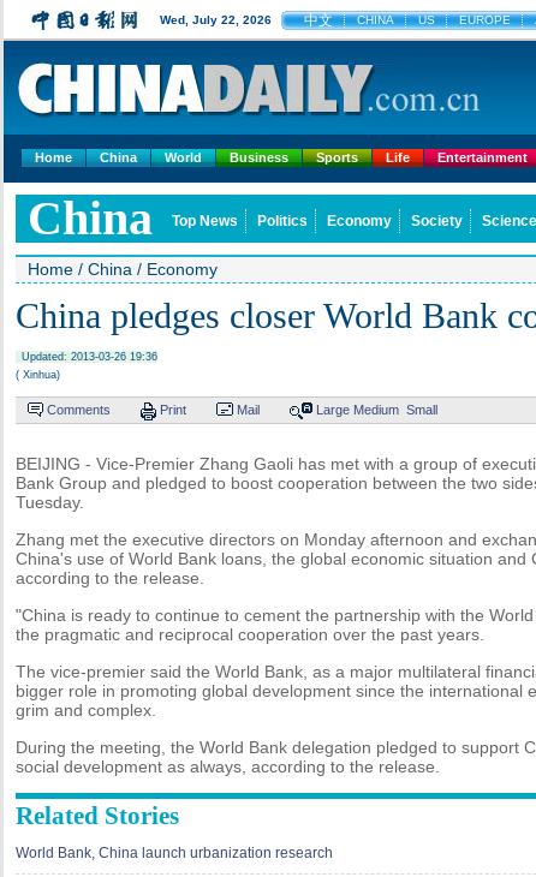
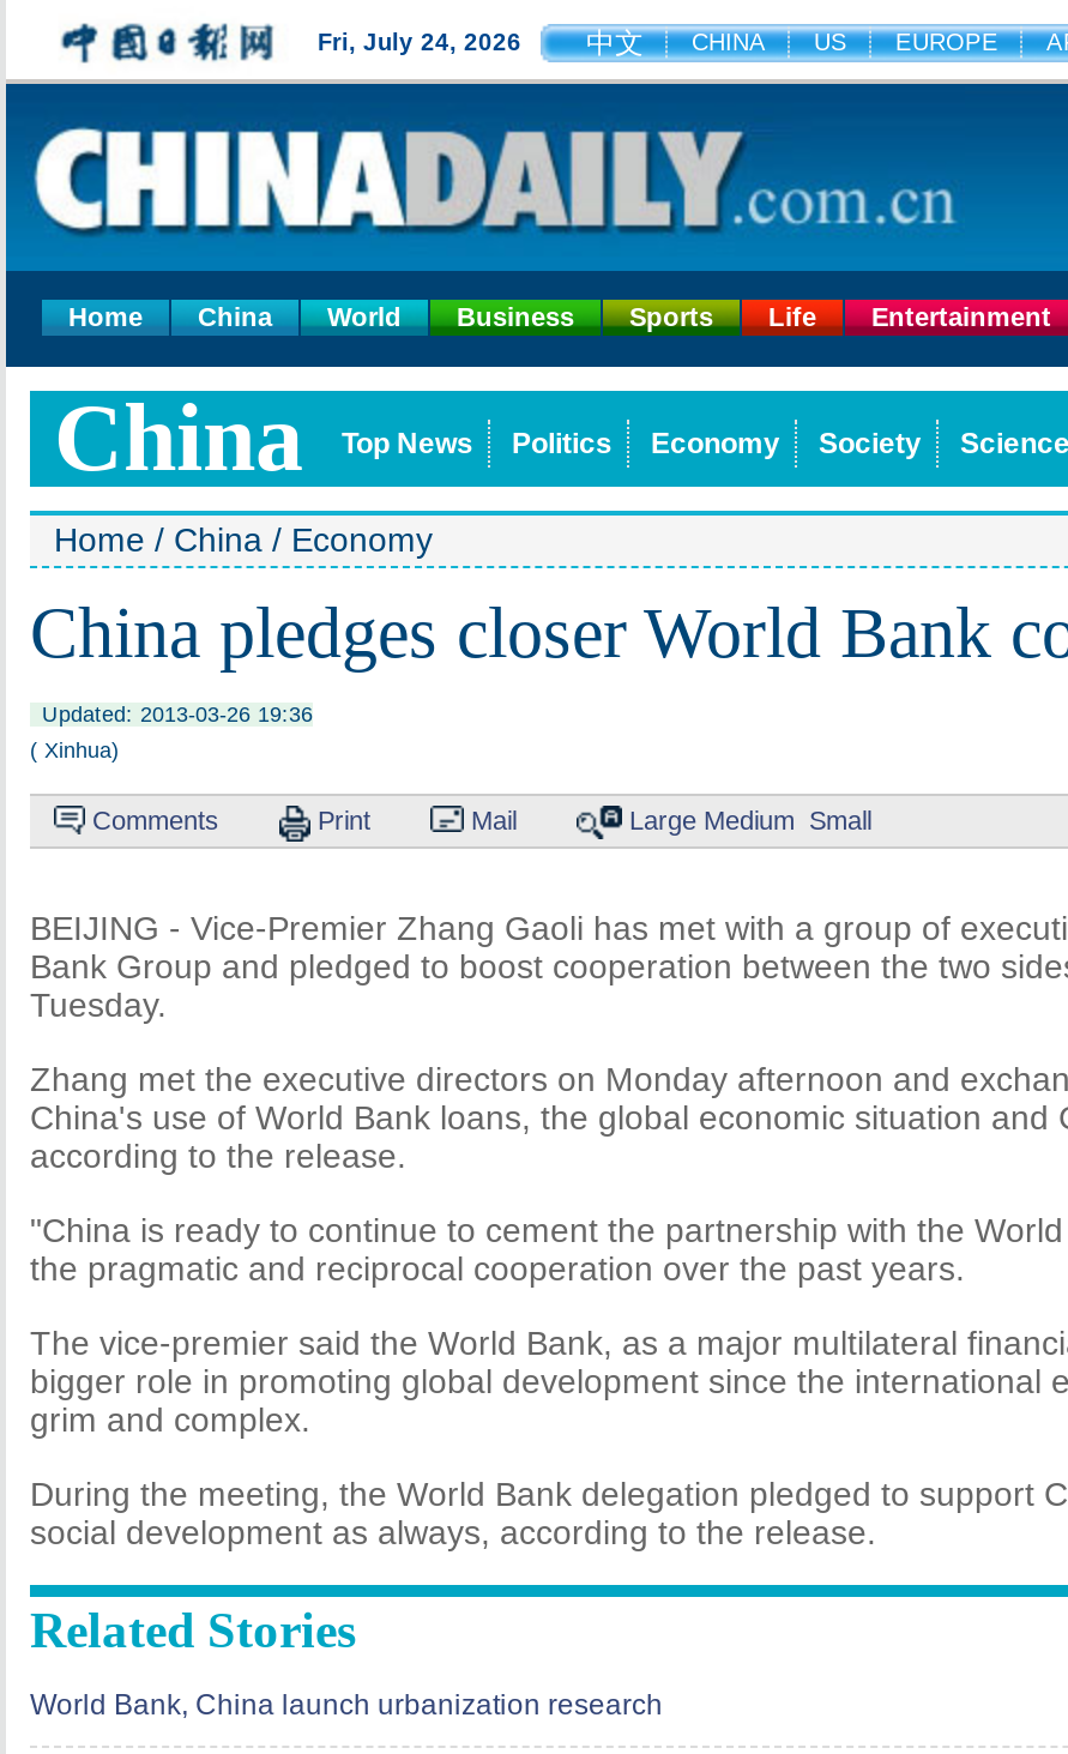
- Wed, July 22, 2026
+ Fri, July 24, 2026
